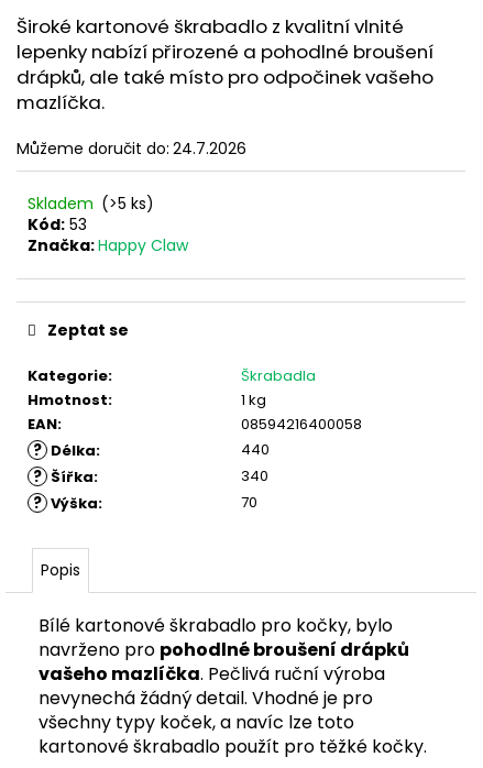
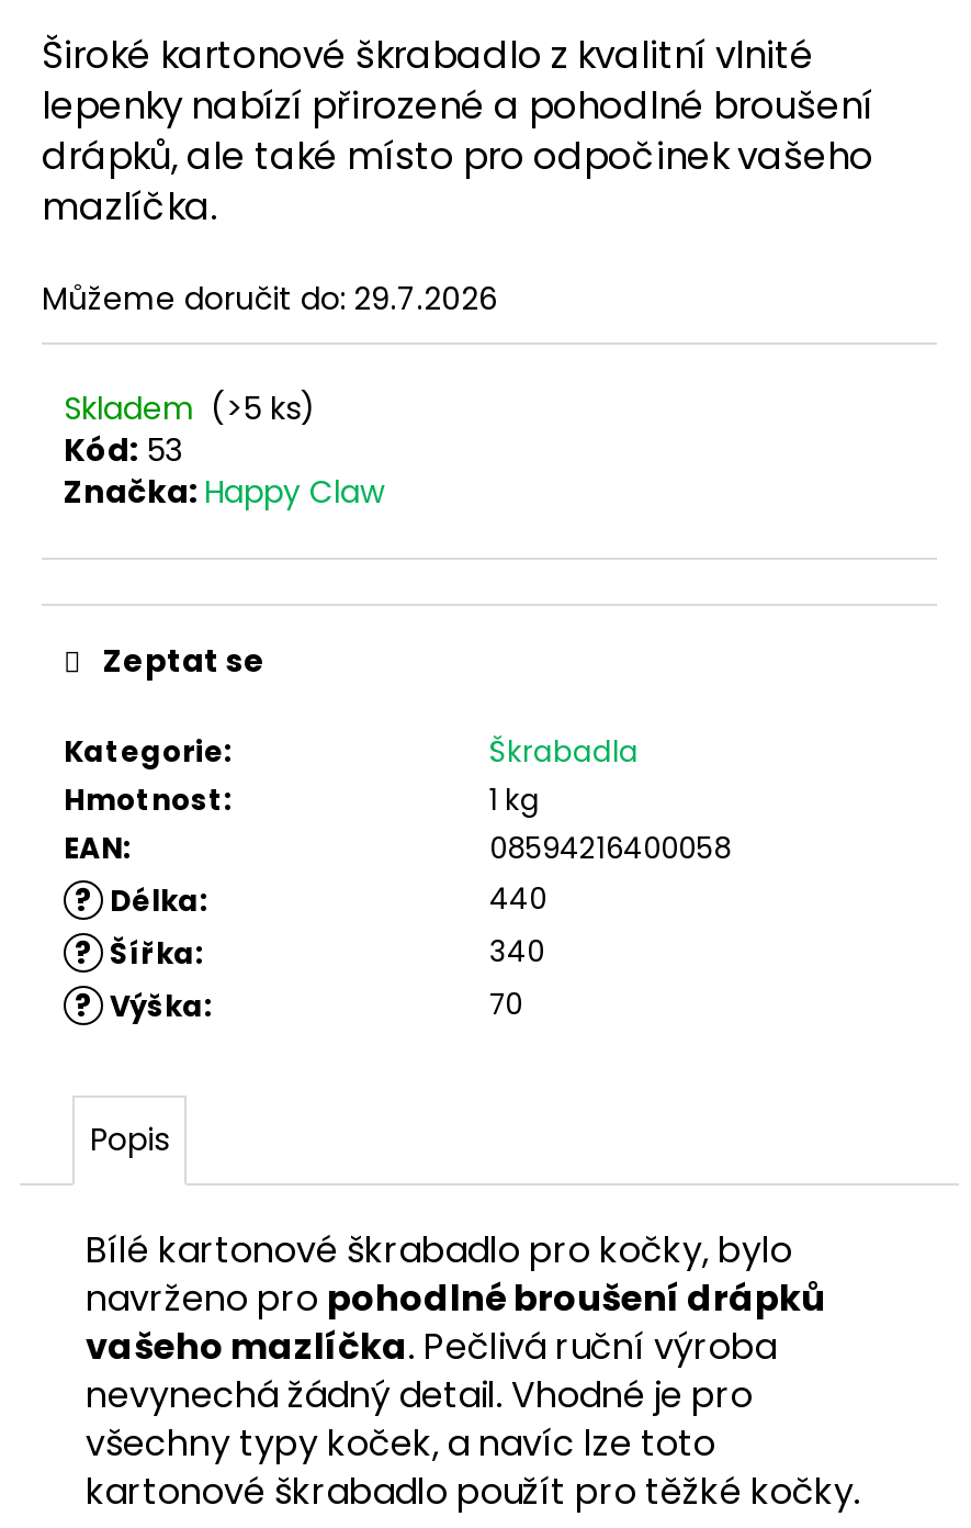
- Můžeme doručit do: 24.7.2026
+ Můžeme doručit do: 29.7.2026
